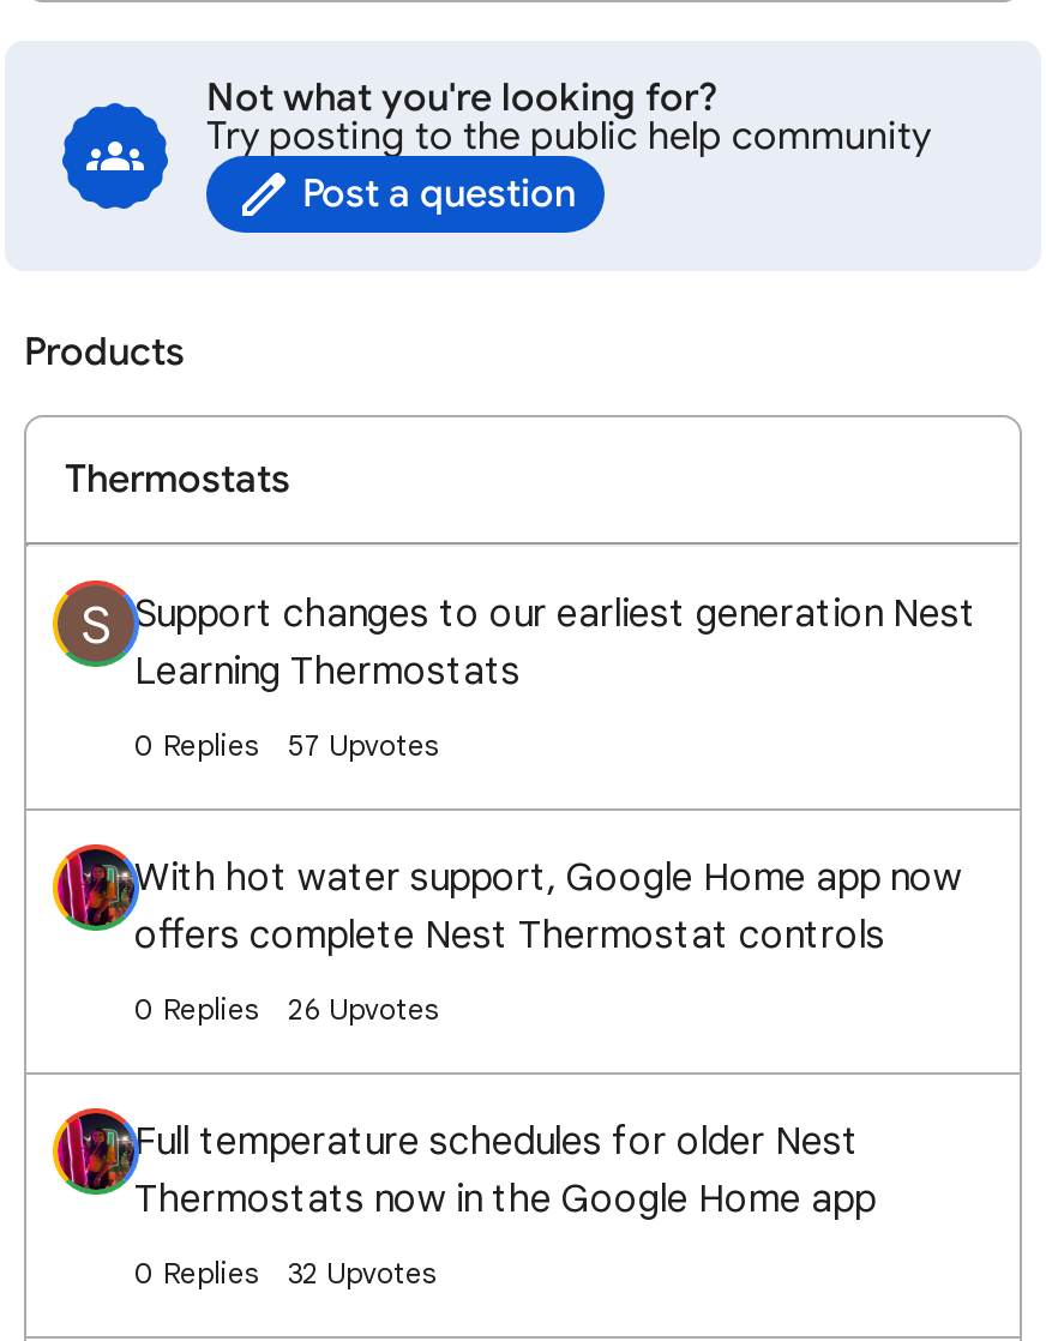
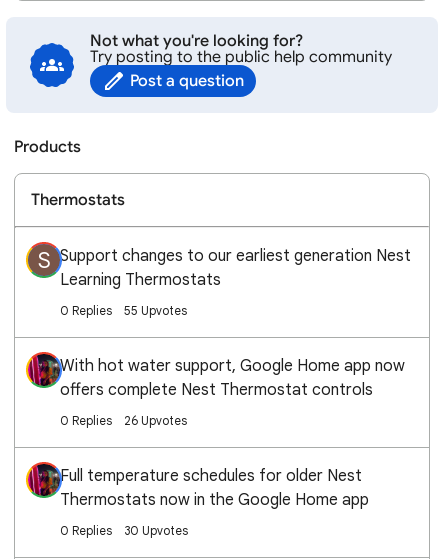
- 57 Upvotes
+ 55 Upvotes

- 32 Upvotes
+ 30 Upvotes
